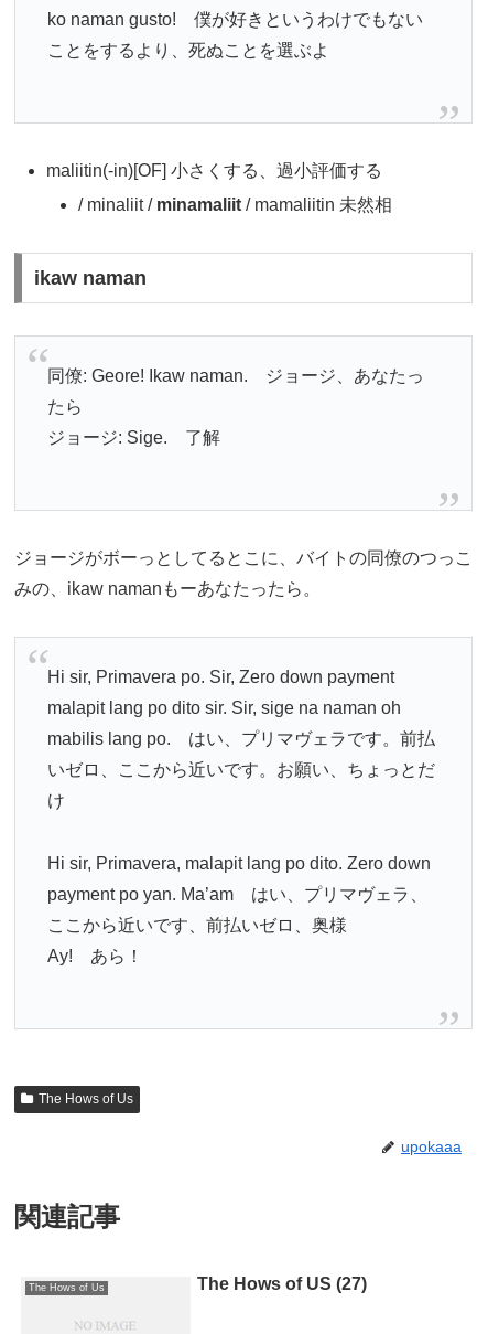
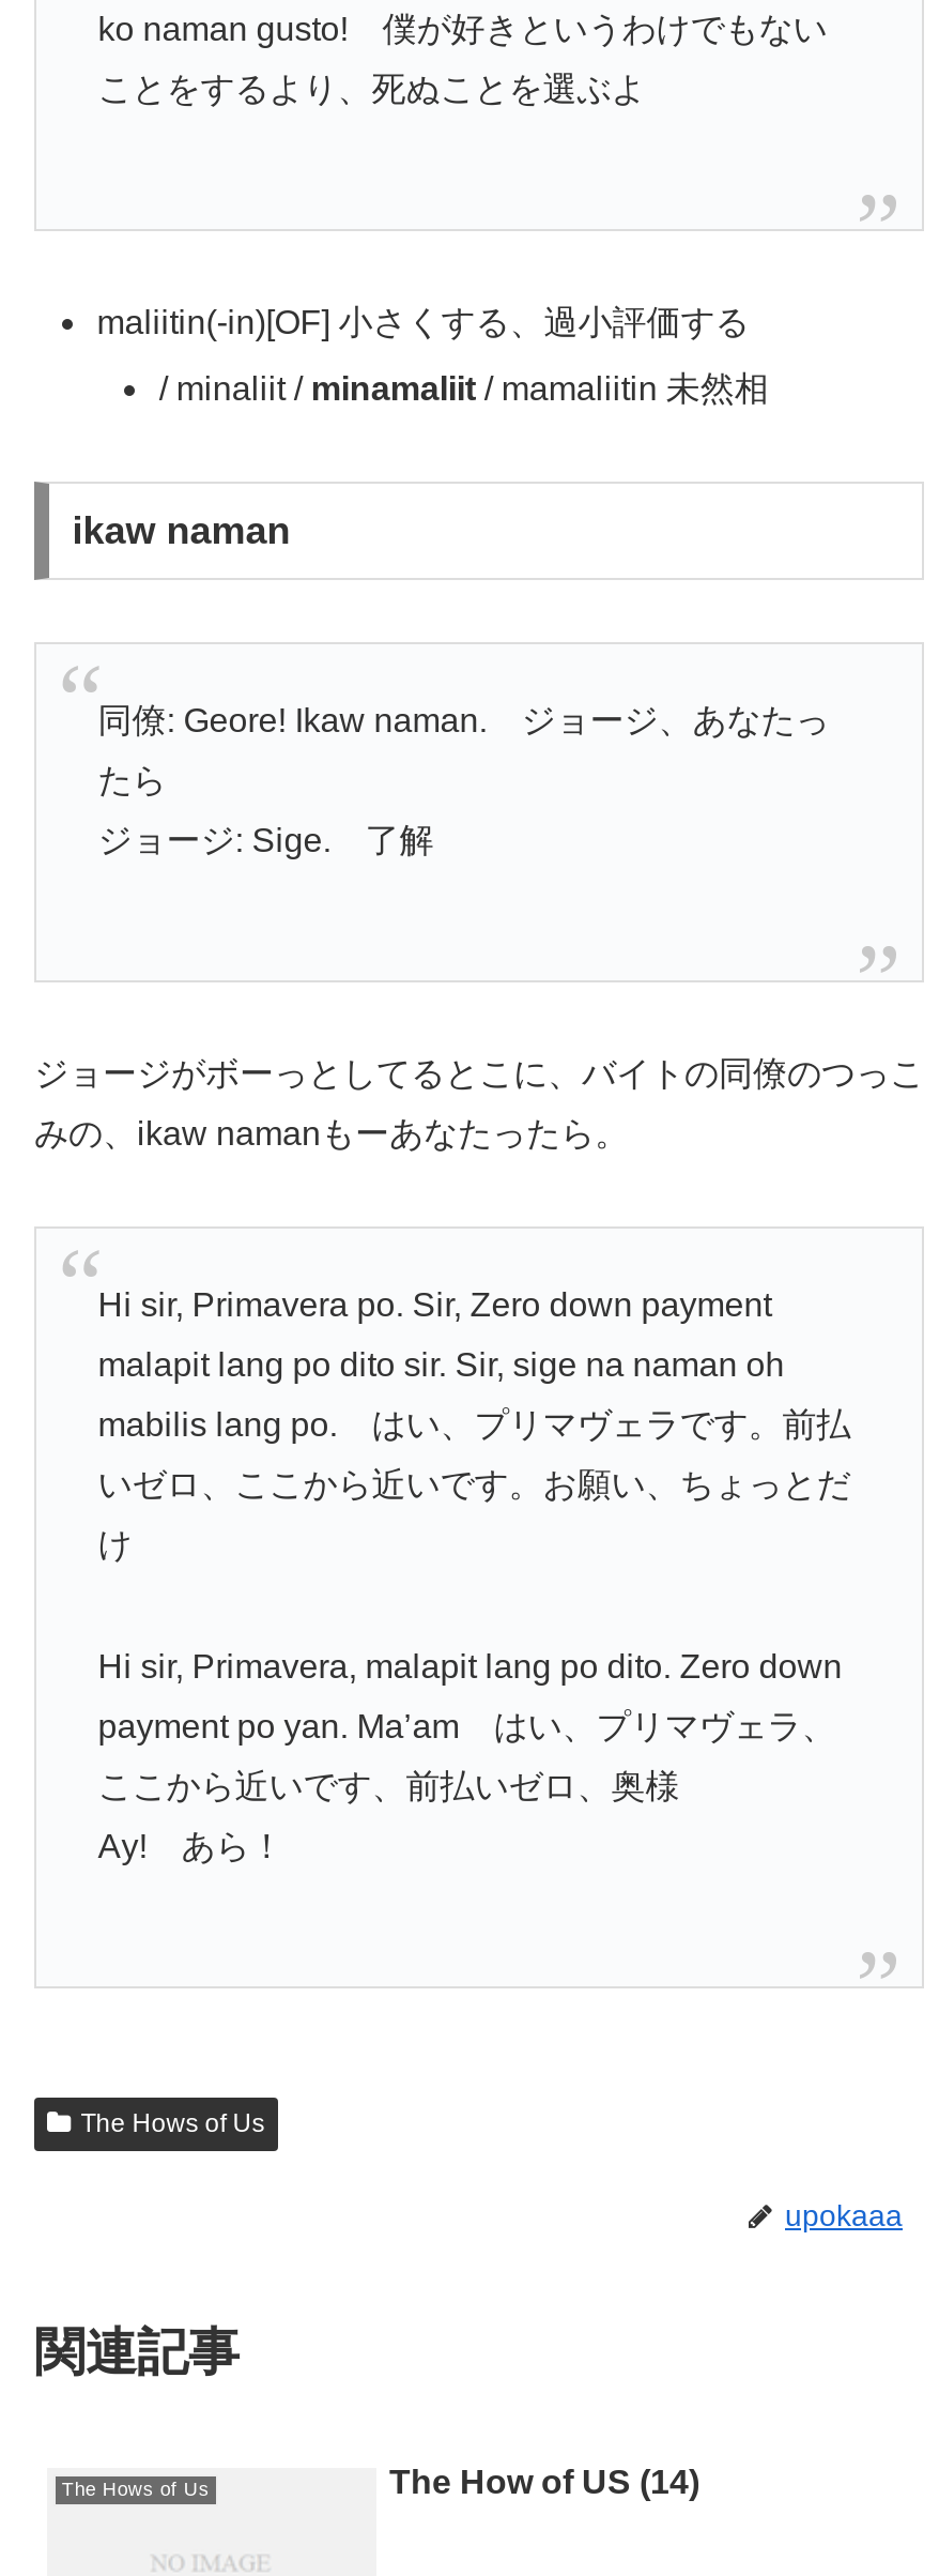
- The Hows of US (27)
+ The How of US (14)
